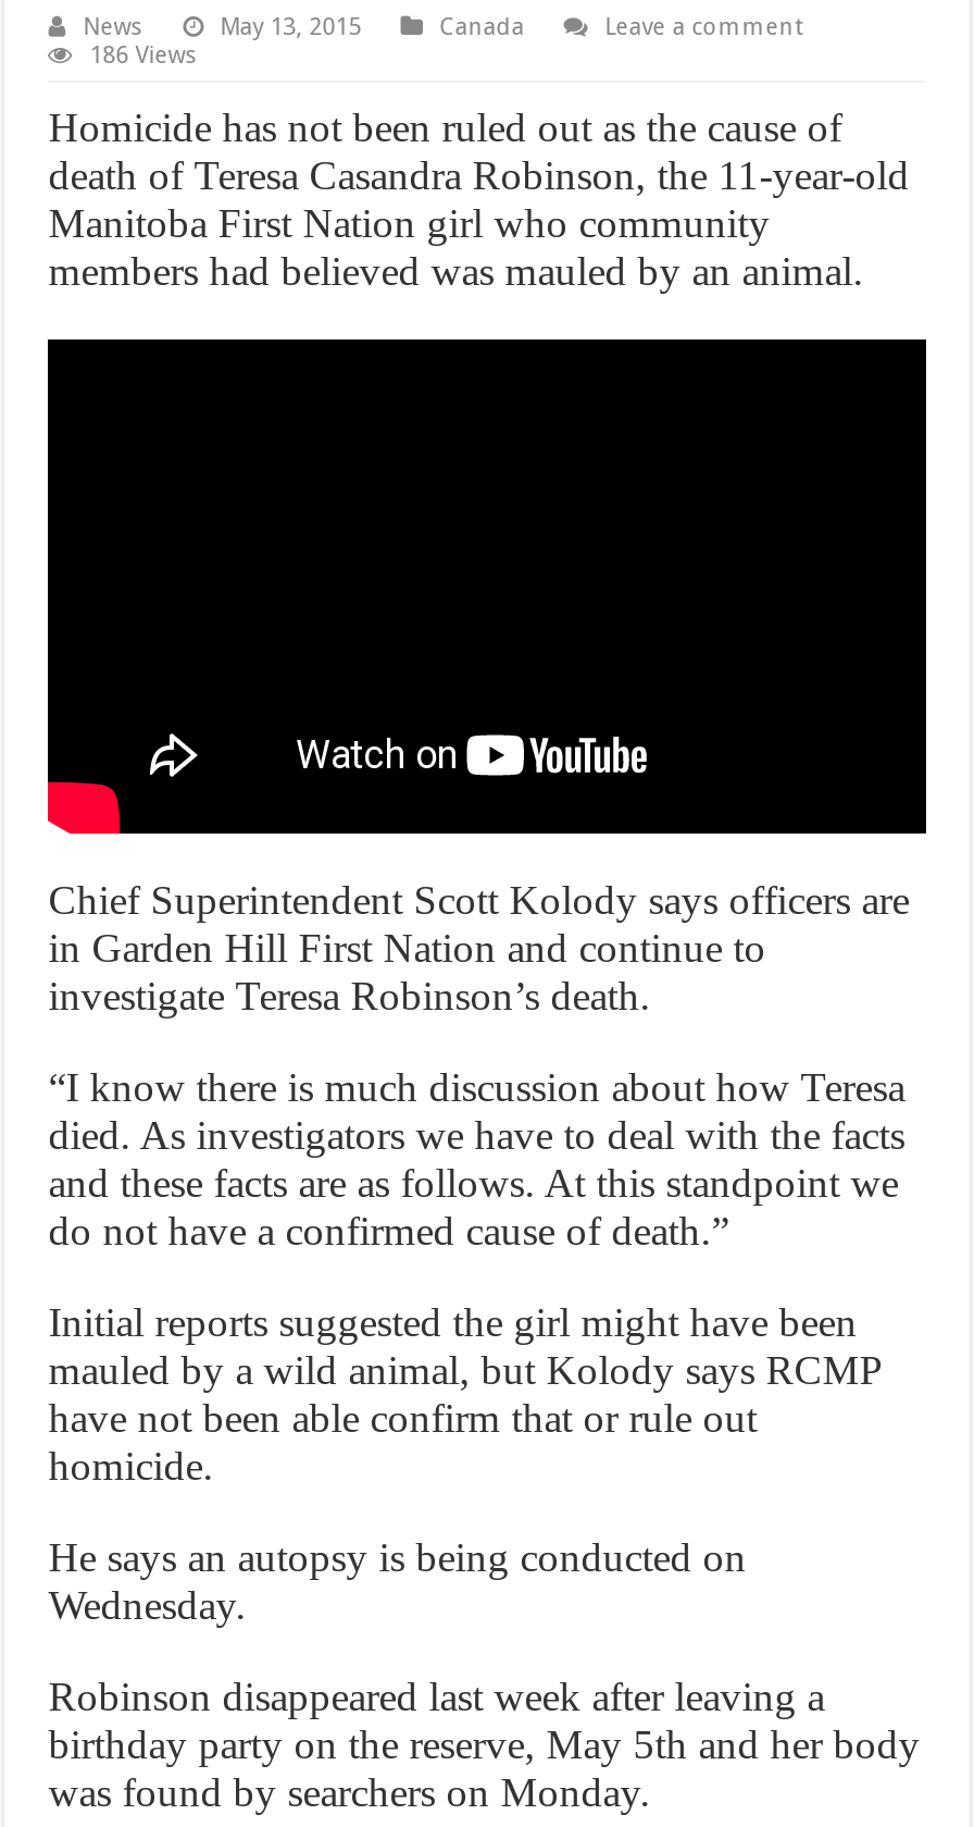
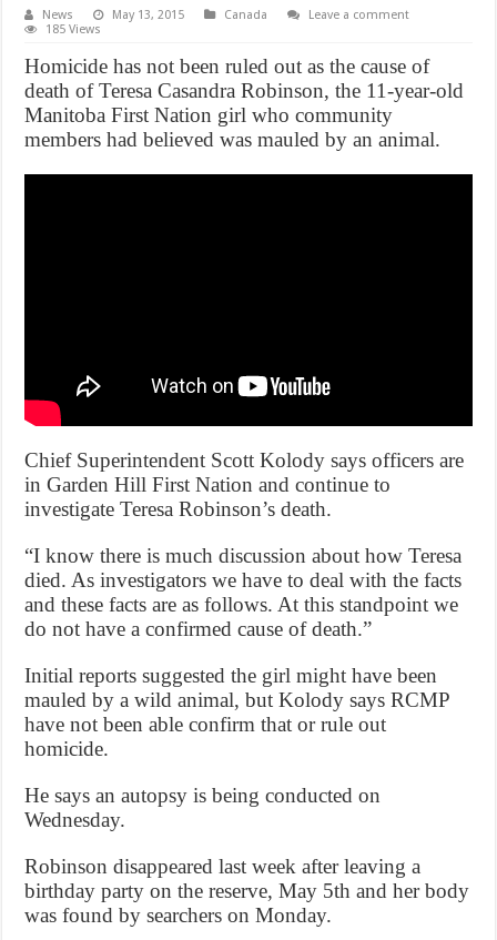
- 186 Views
+ 185 Views
